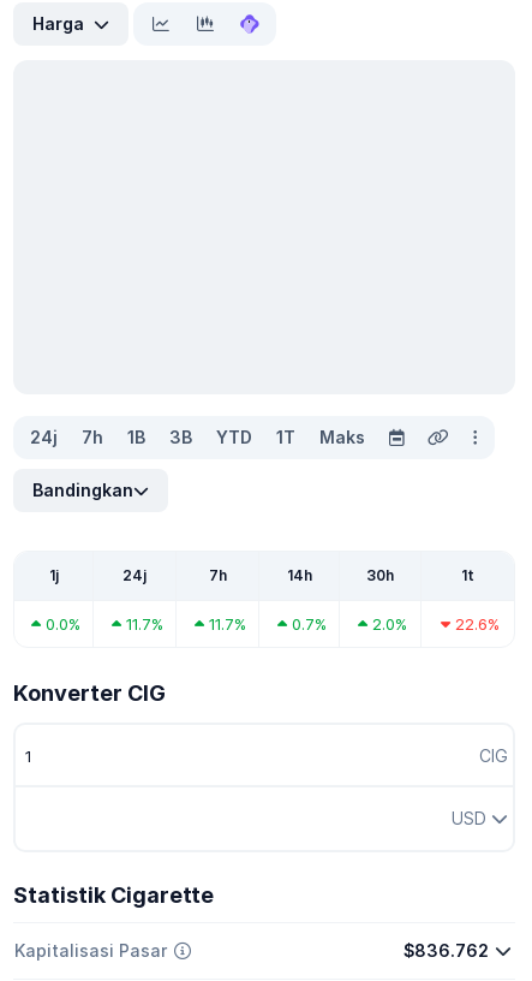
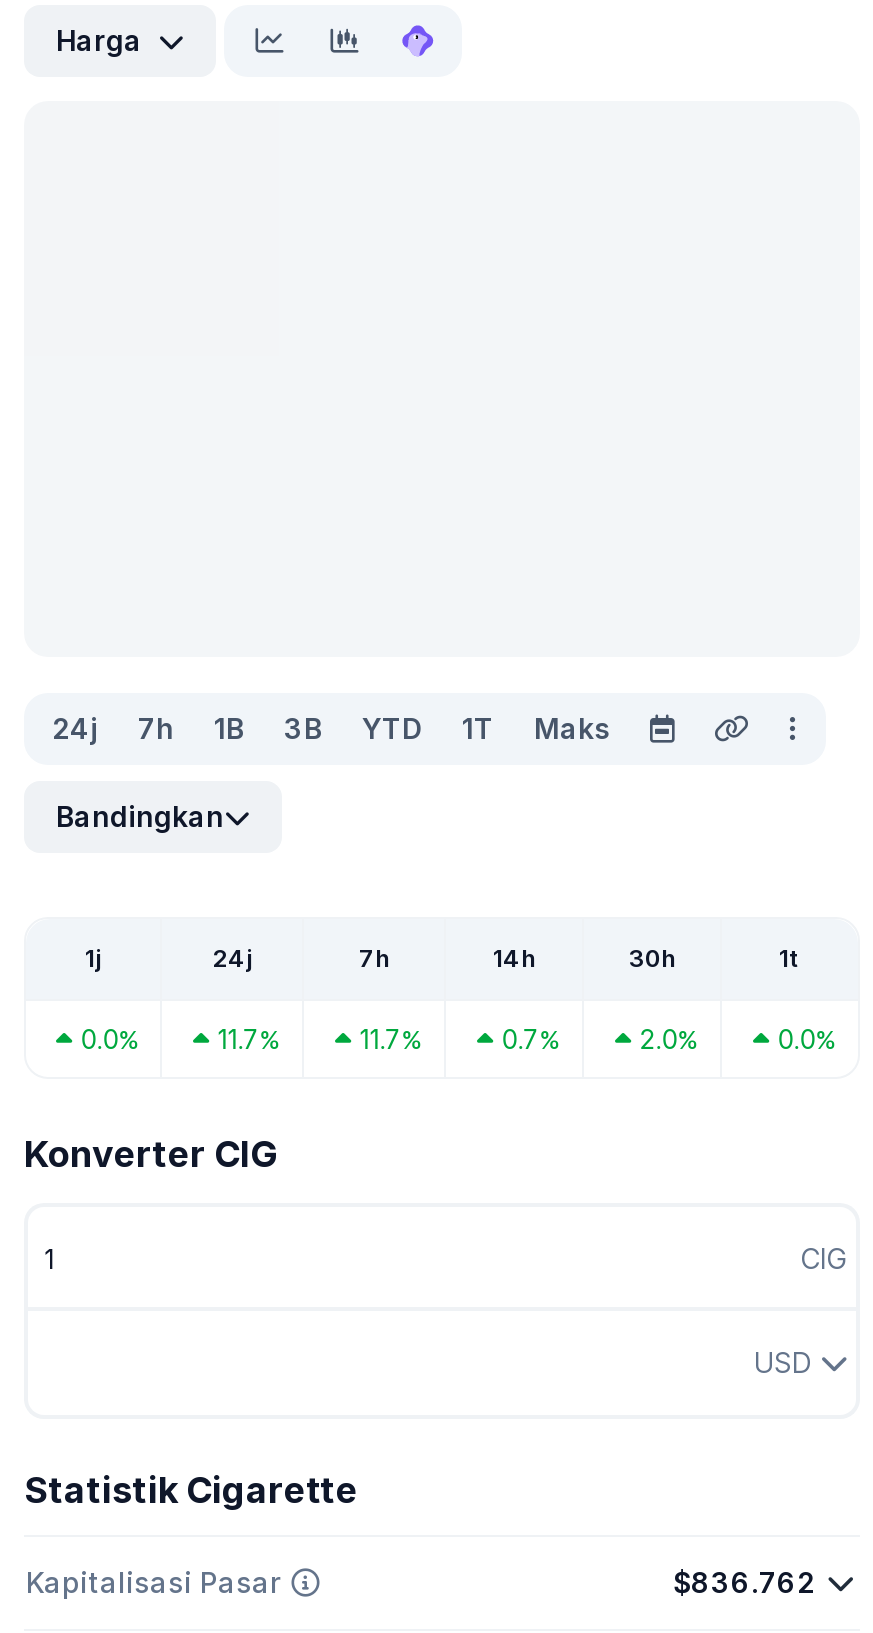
- 22.6%
+ 0.0%
